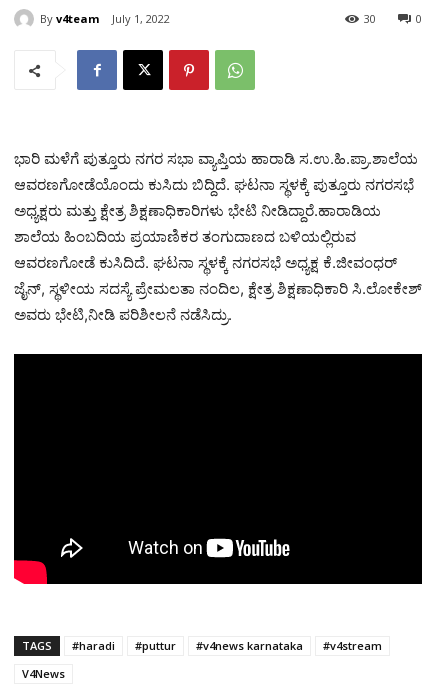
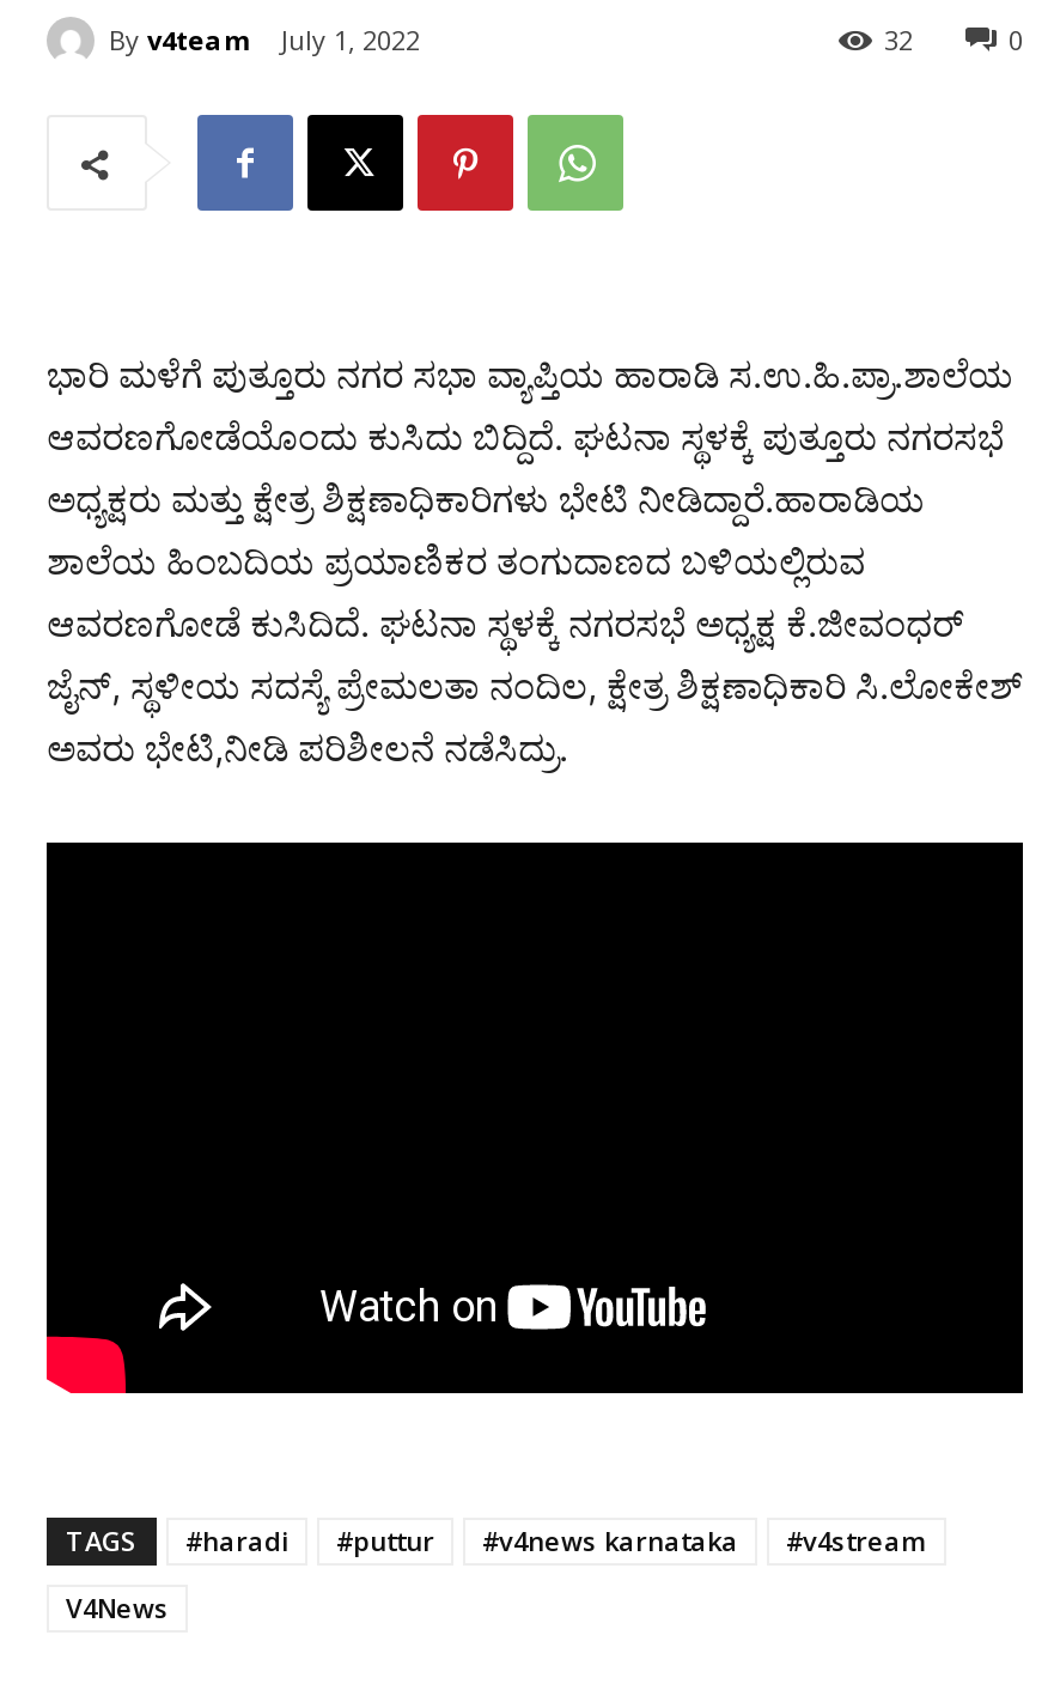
- 30
+ 32
